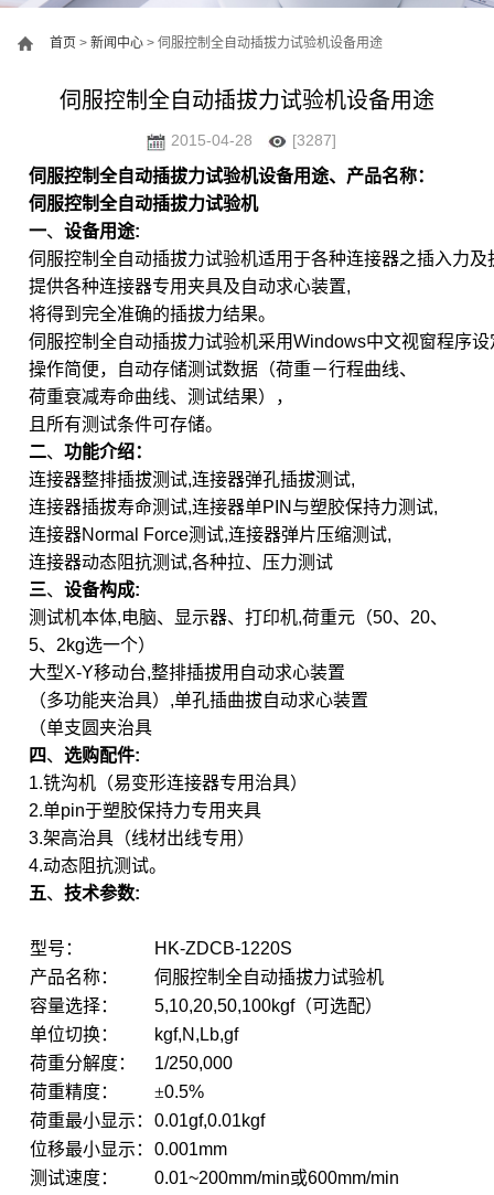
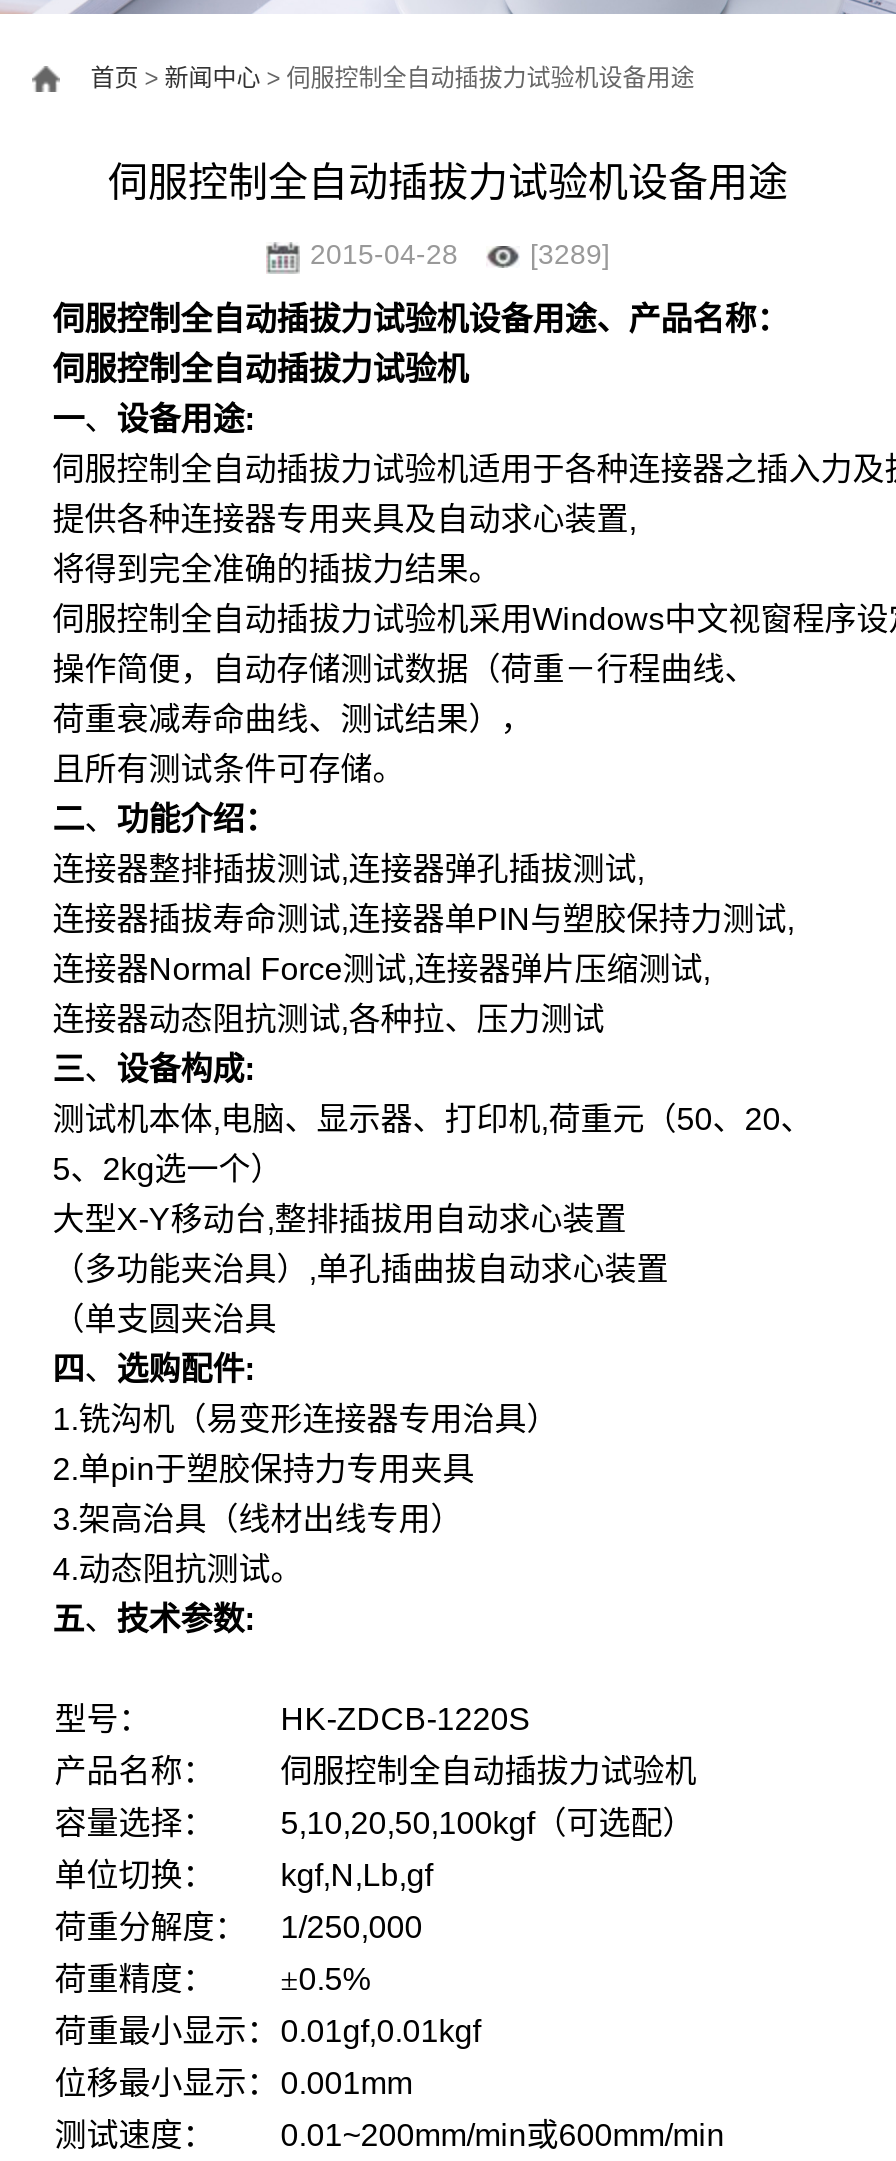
- [3287]
+ [3289]
